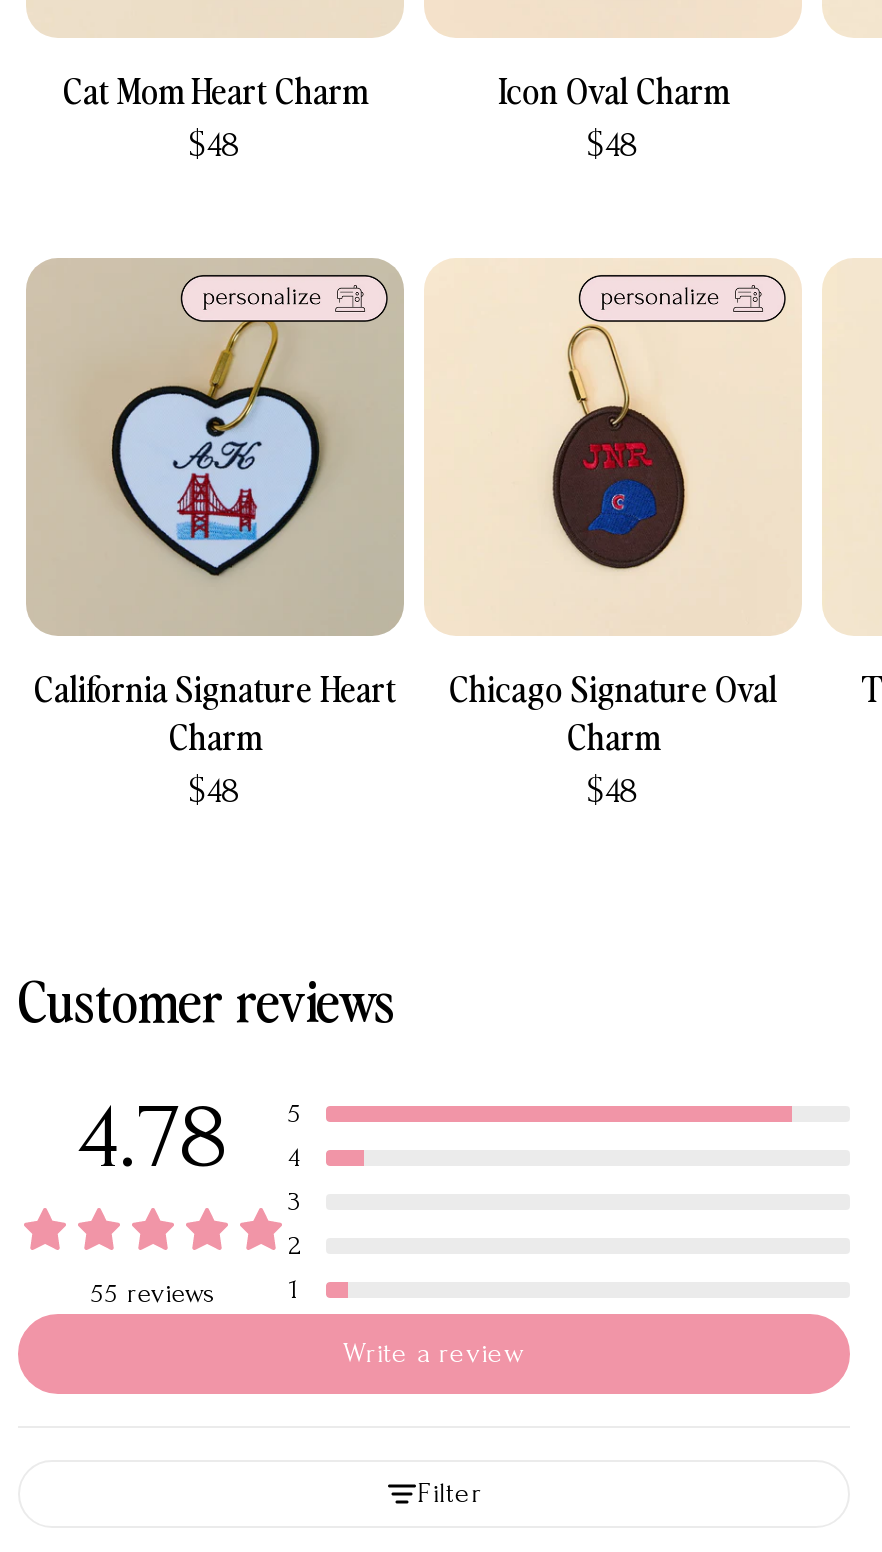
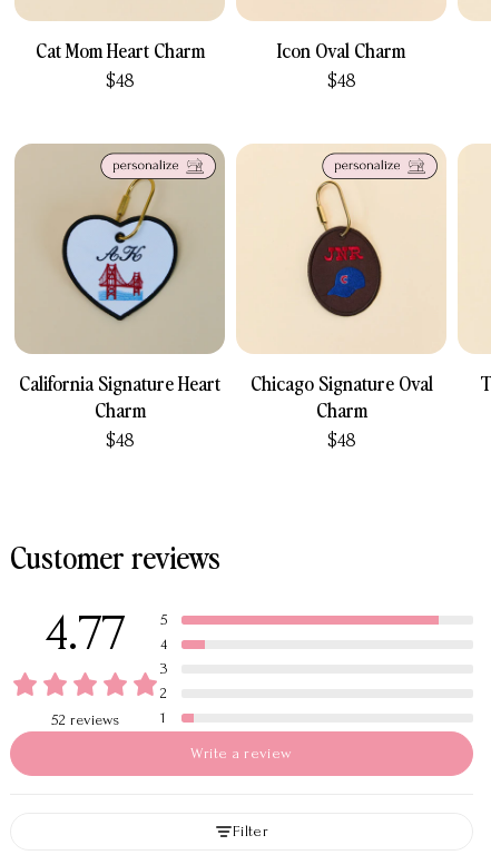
- 4.78
+ 4.77

- 55 reviews
+ 52 reviews
